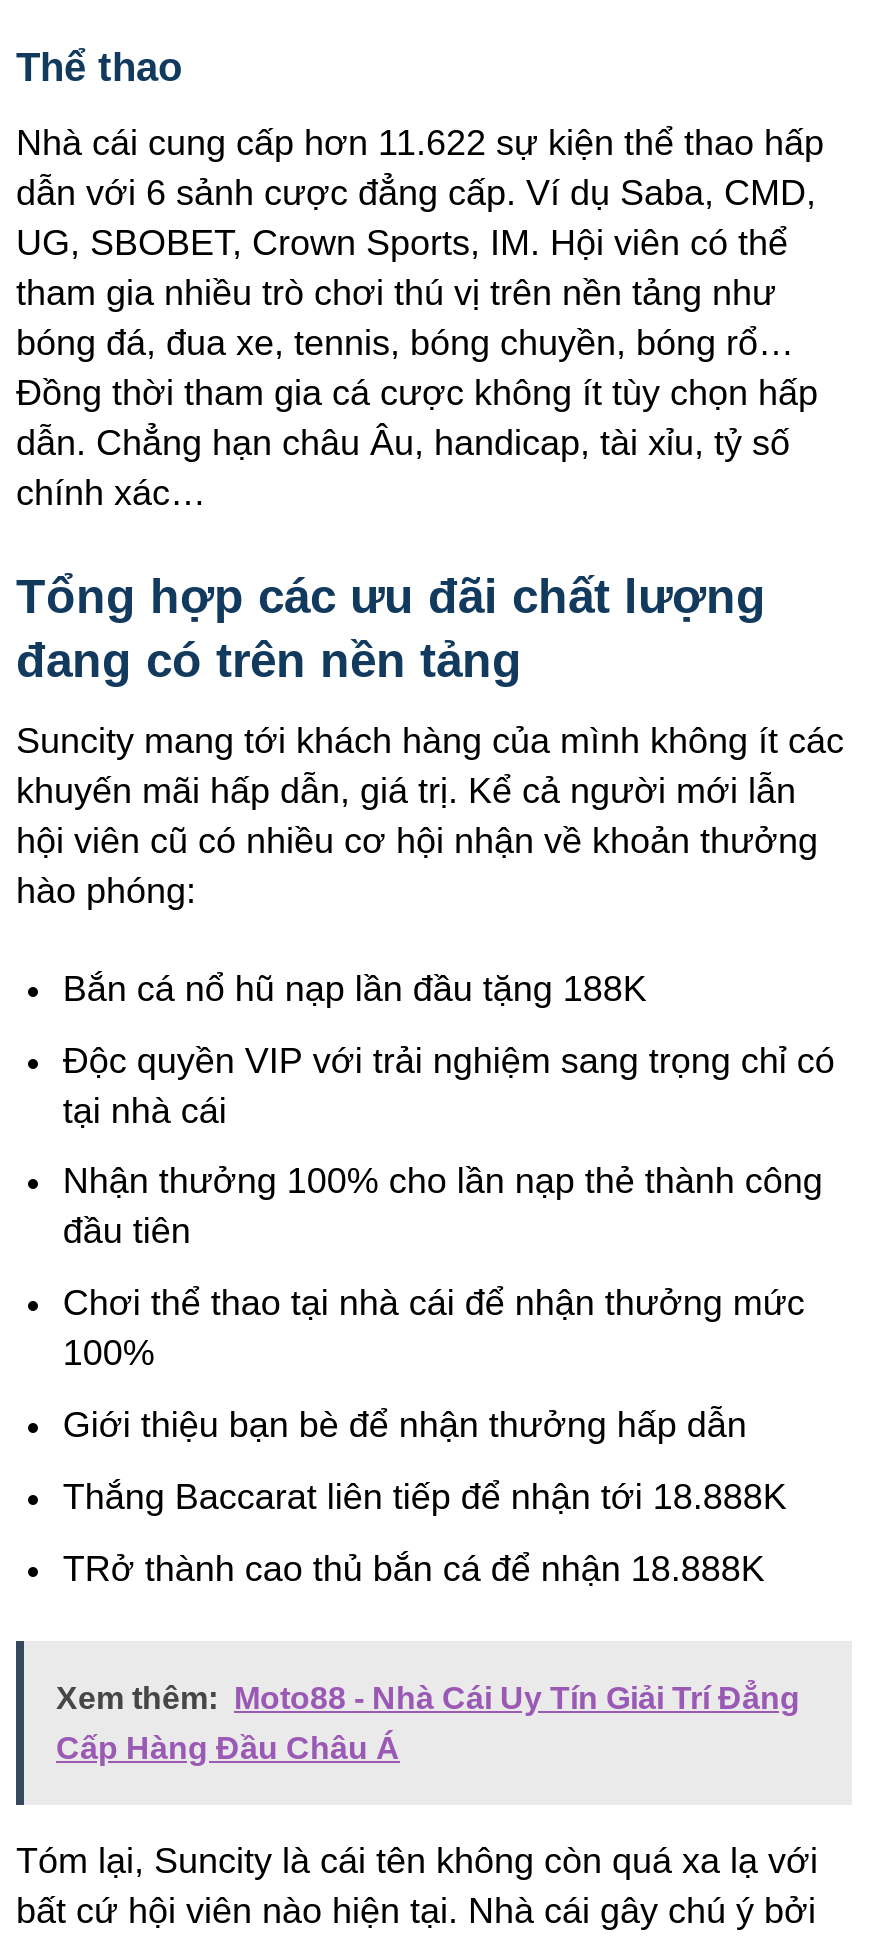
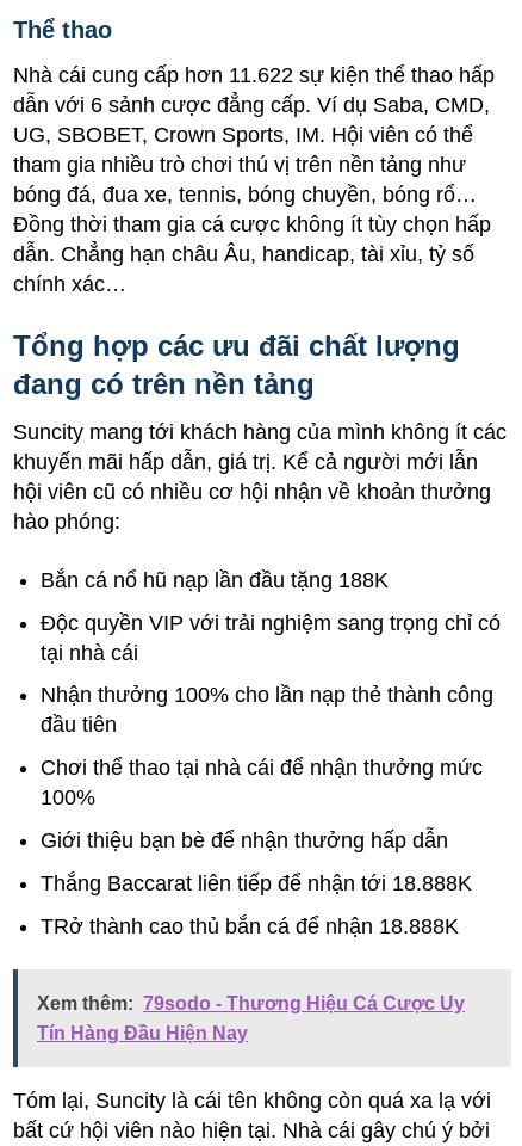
- Xem thêm: Moto88 - Nhà Cái Uy Tín Giải Trí Đẳng
+ Xem thêm: 79sodo - Thương Hiệu Cá Cược Uy

- Cấp Hàng Đầu Châu Á
+ Tín Hàng Đầu Hiện Nay
